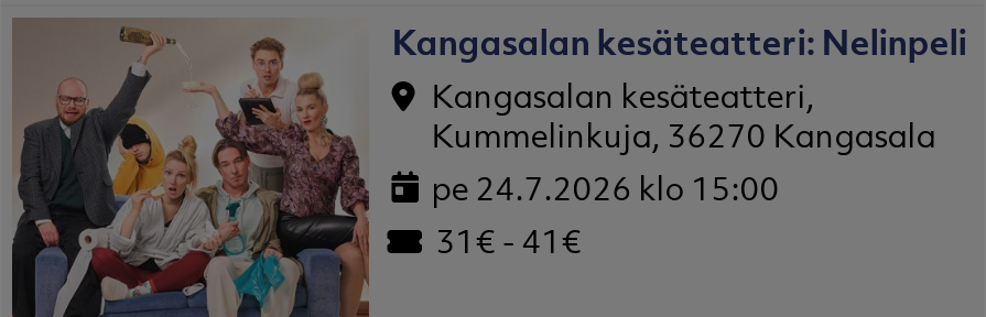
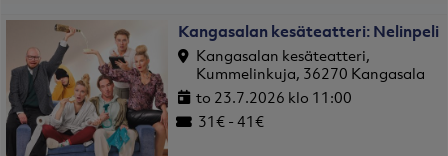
- pe 24.7.2026 klo 15:00
+ to 23.7.2026 klo 11:00
